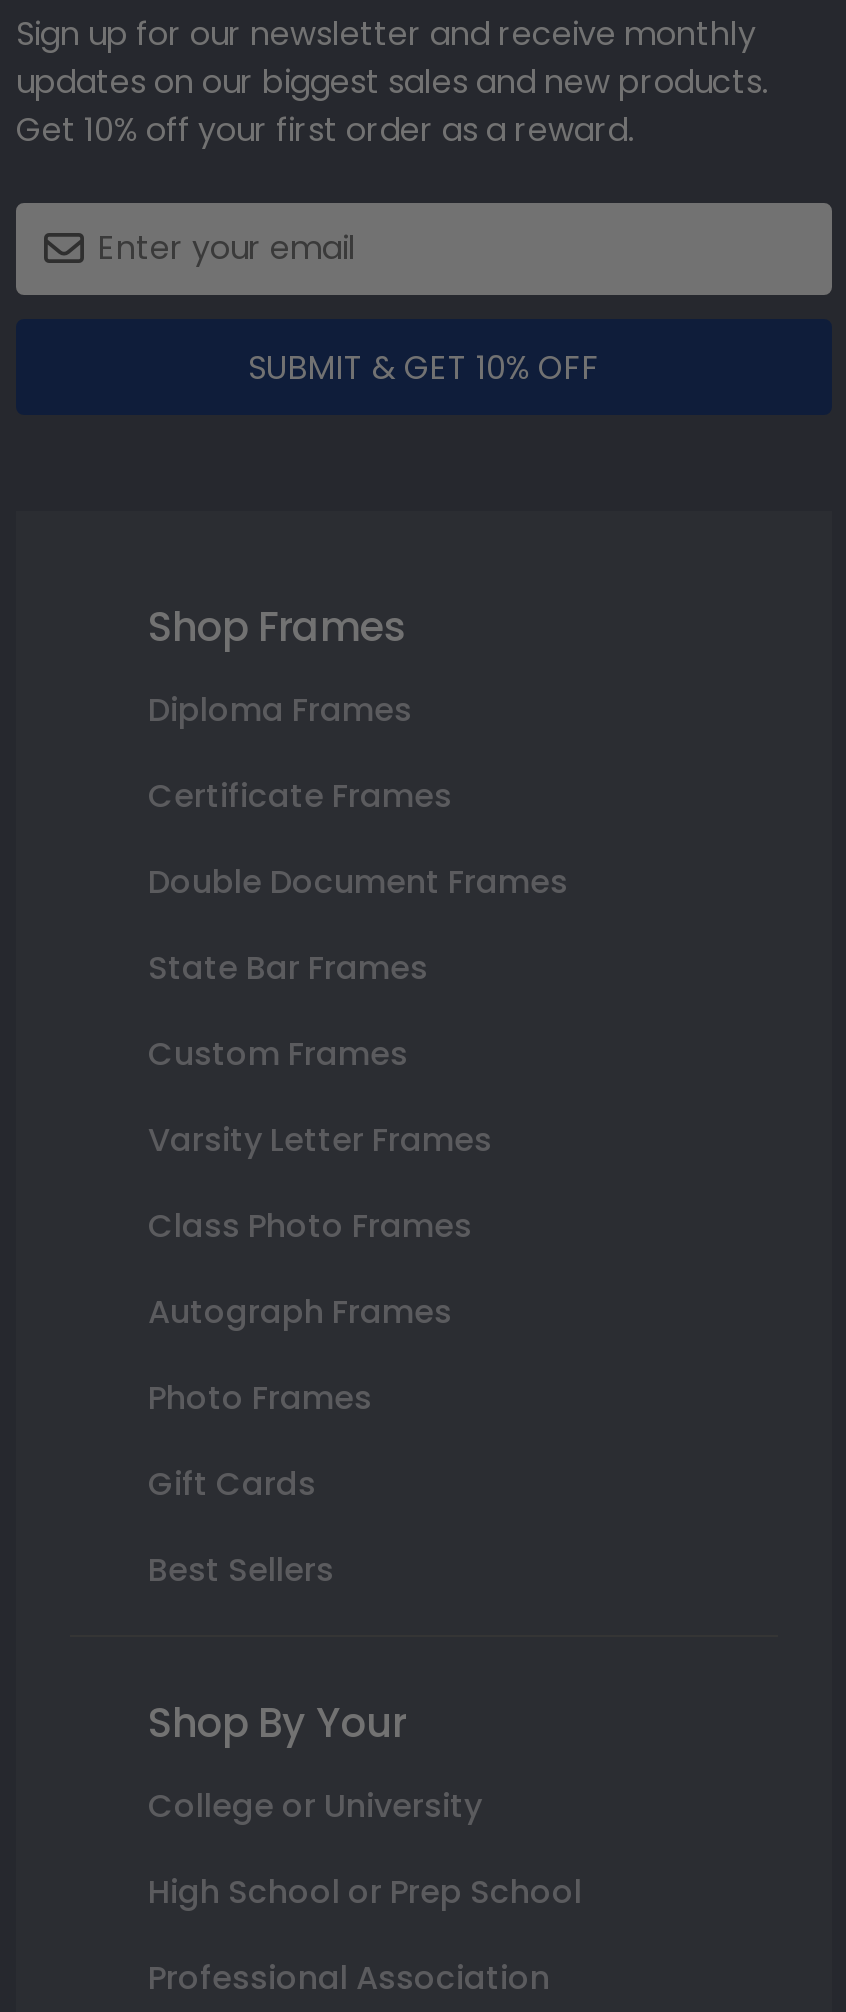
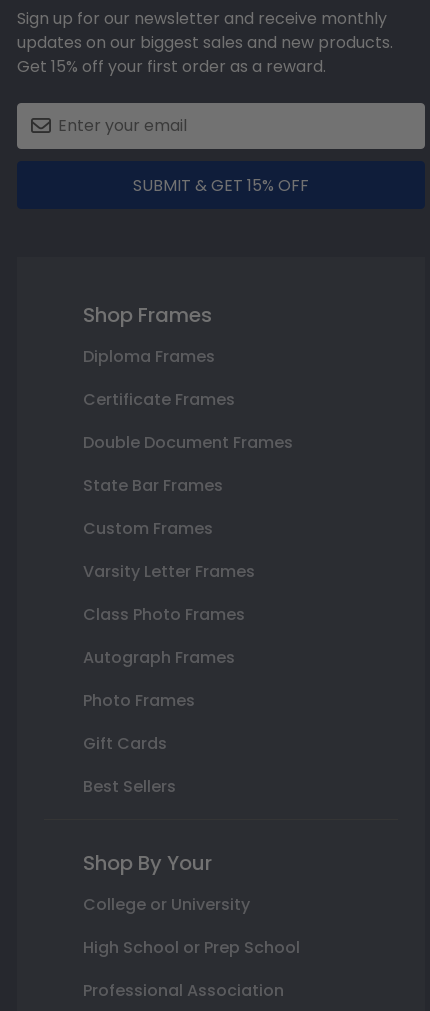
- Get 10% off your first order as a reward.
+ Get 15% off your first order as a reward.

- SUBMIT & GET 10% OFF
+ SUBMIT & GET 15% OFF
